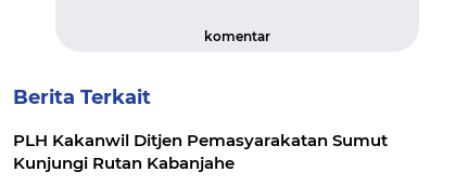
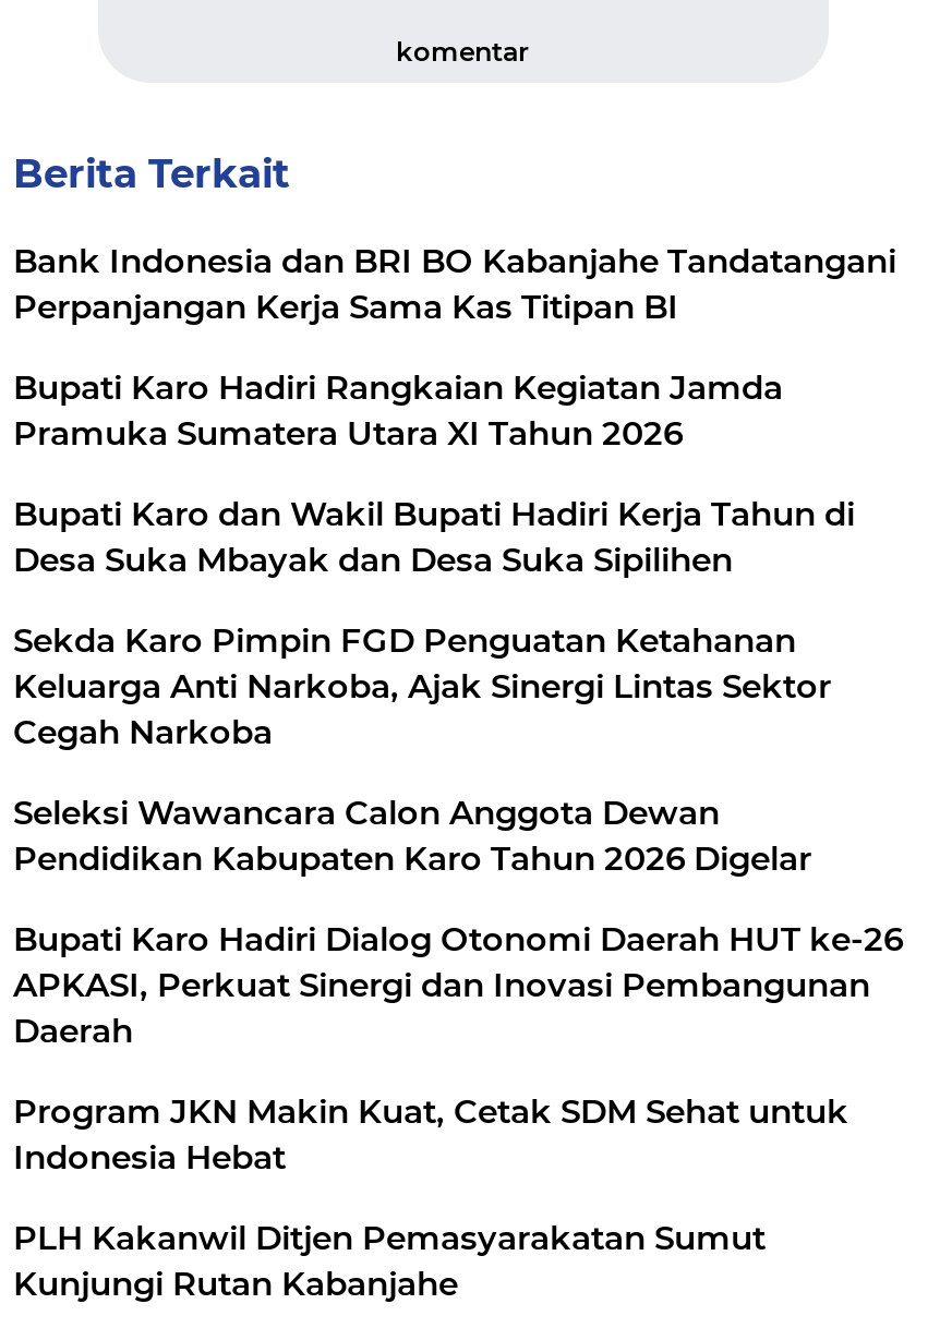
+ Bank Indonesia dan BRI BO Kabanjahe Tandatangani
+ Perpanjangan Kerja Sama Kas Titipan BI
+ Bupati Karo Hadiri Rangkaian Kegiatan Jamda
+ Pramuka Sumatera Utara XI Tahun 2026
+ Bupati Karo dan Wakil Bupati Hadiri Kerja Tahun di
+ Desa Suka Mbayak dan Desa Suka Sipilihen
+ Sekda Karo Pimpin FGD Penguatan Ketahanan
+ Keluarga Anti Narkoba, Ajak Sinergi Lintas Sektor
+ Cegah Narkoba
+ Seleksi Wawancara Calon Anggota Dewan
+ Pendidikan Kabupaten Karo Tahun 2026 Digelar
+ Bupati Karo Hadiri Dialog Otonomi Daerah HUT ke-26
+ APKASI, Perkuat Sinergi dan Inovasi Pembangunan
+ Daerah
+ Program JKN Makin Kuat, Cetak SDM Sehat untuk
+ Indonesia Hebat
